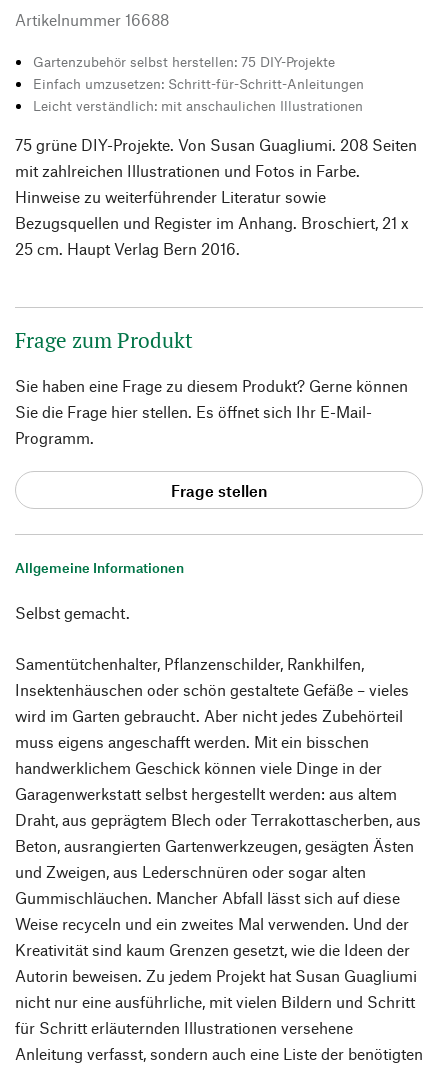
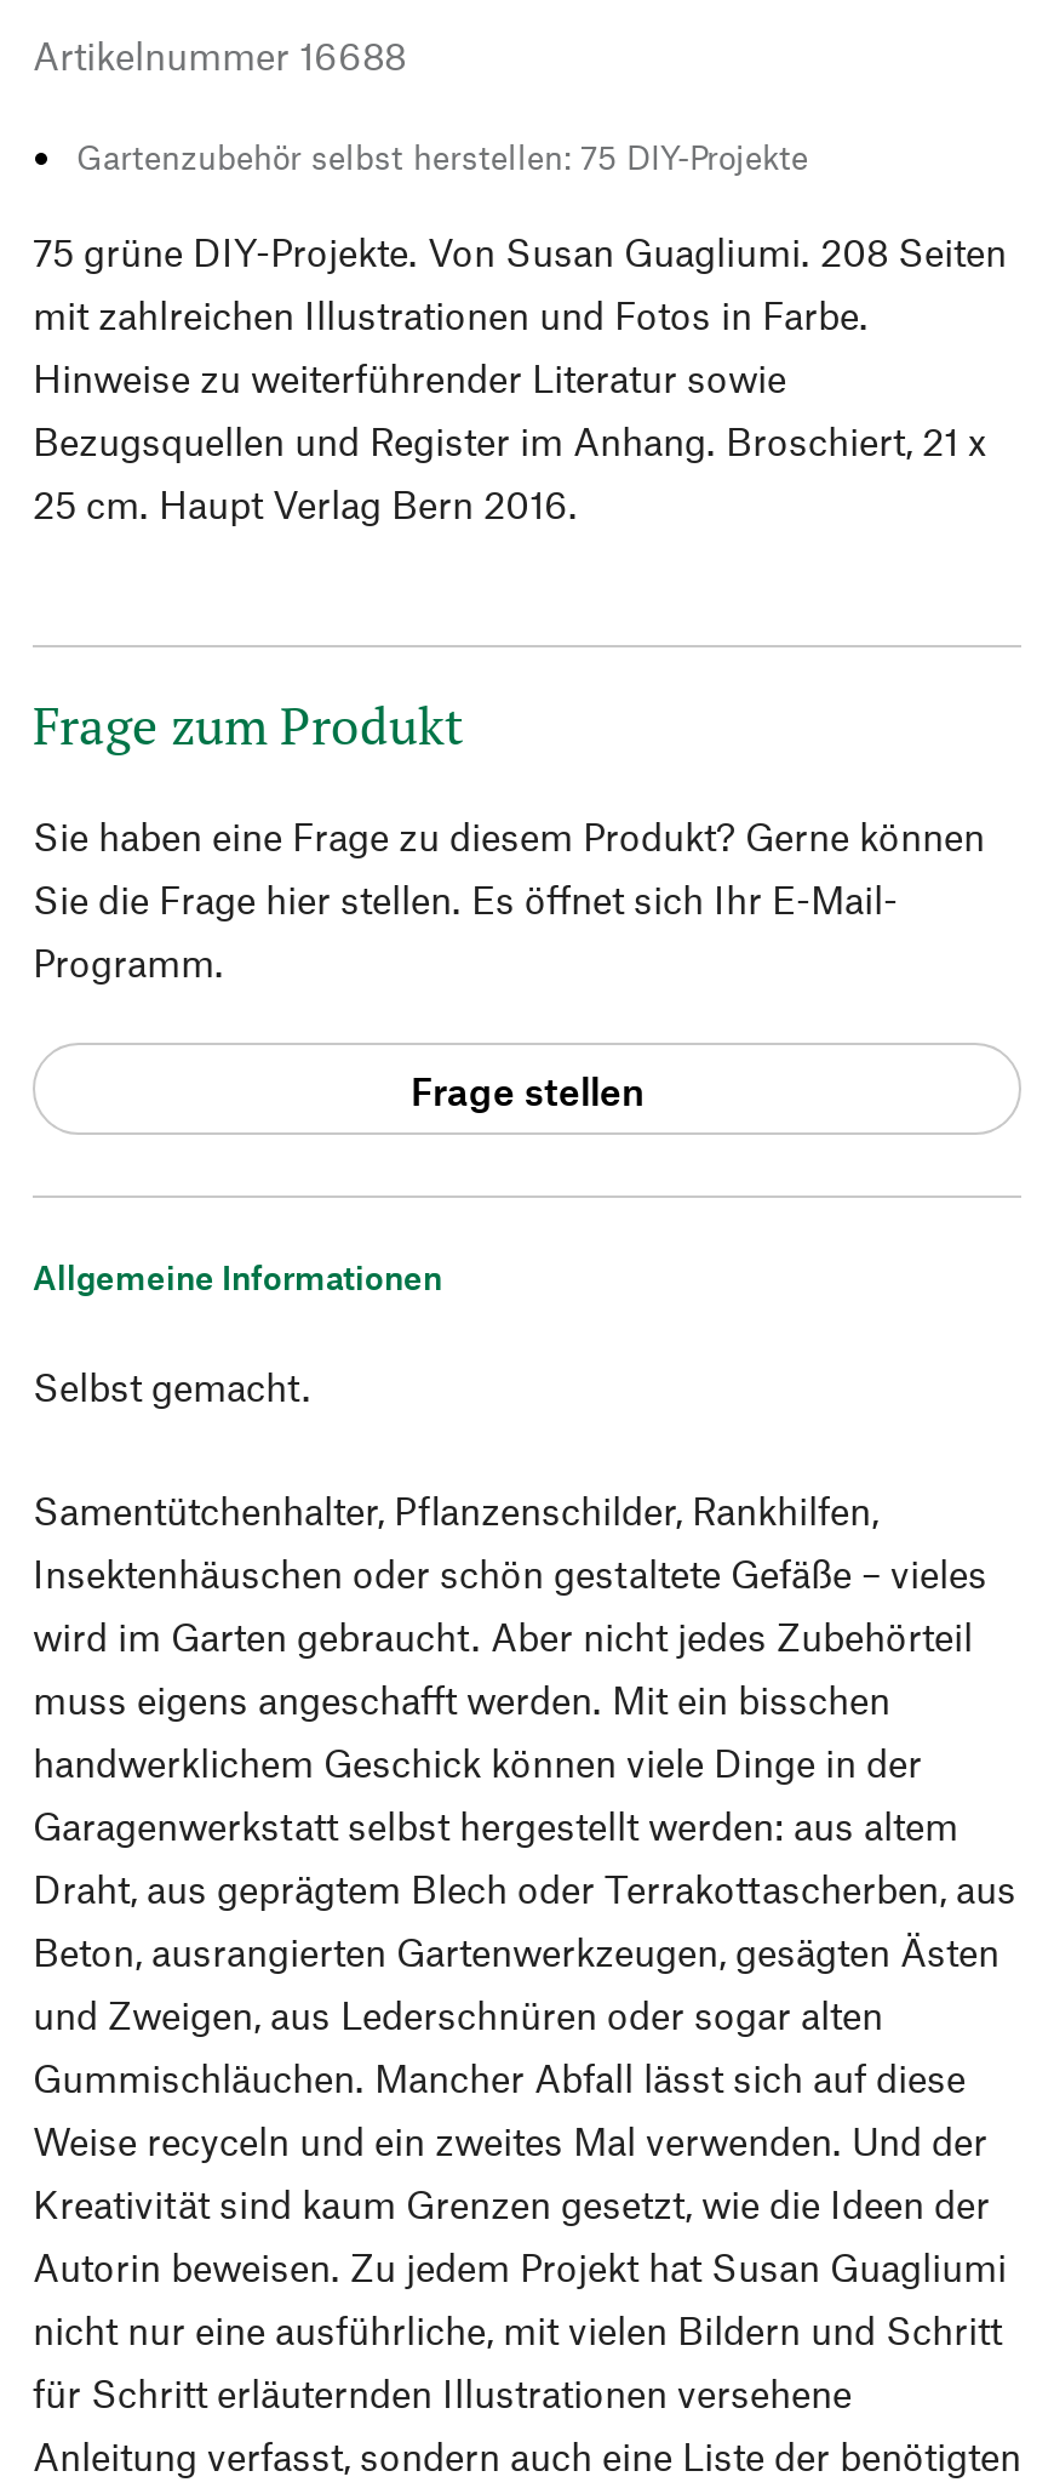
- Einfach umzusetzen: Schritt-für-Schritt-Anleitungen
- Leicht verständlich: mit anschaulichen Illustrationen
